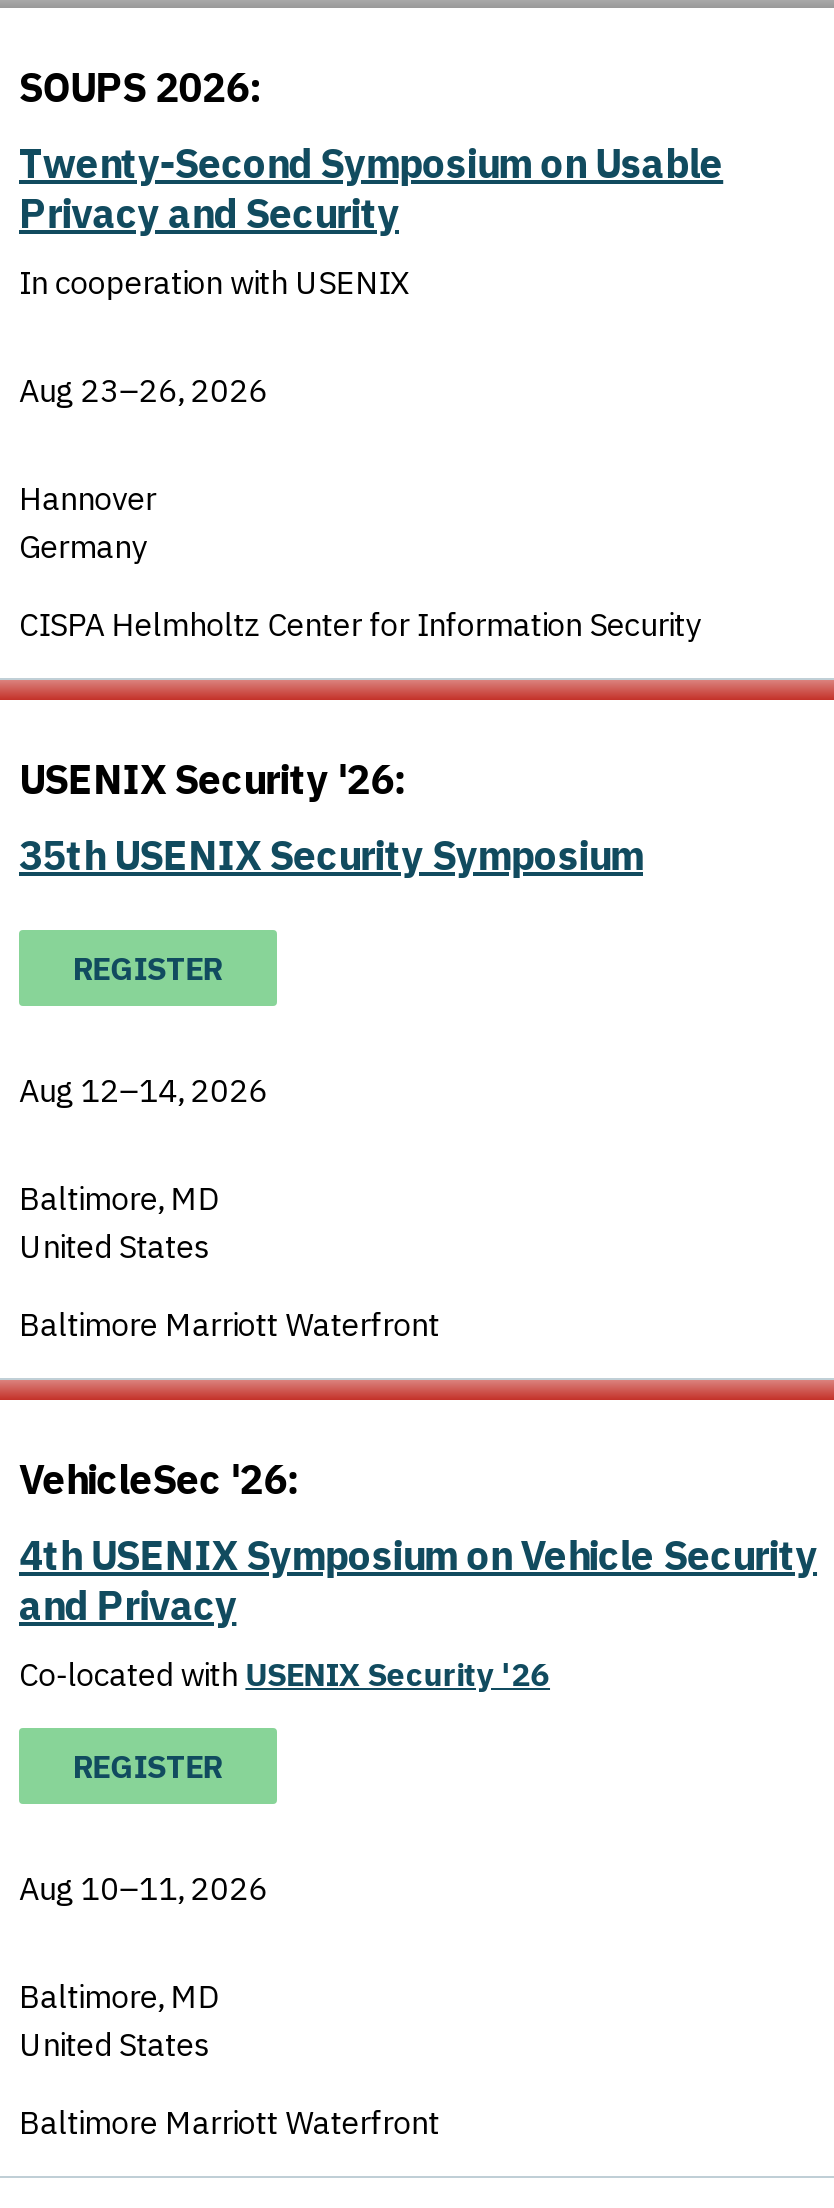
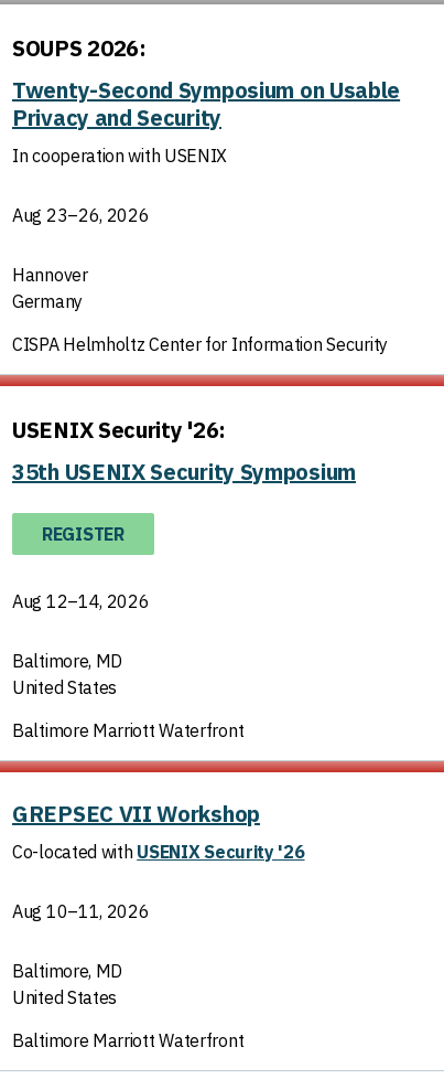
- VehicleSec '26:
- 4th USENIX Symposium on Vehicle Security
- and Privacy
+ GREPSEC VII Workshop

- REGISTER
